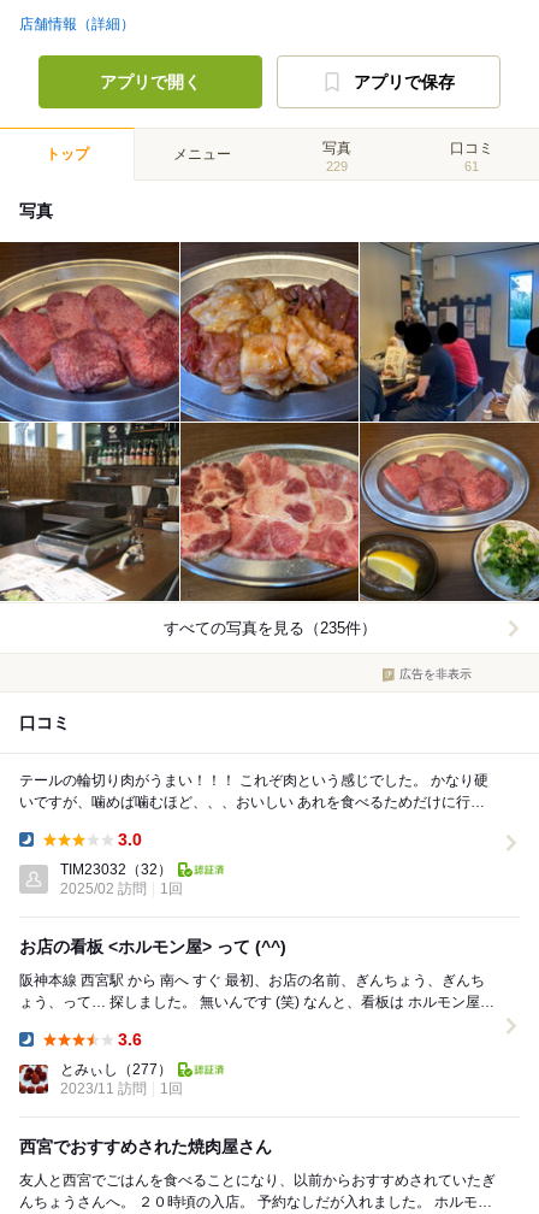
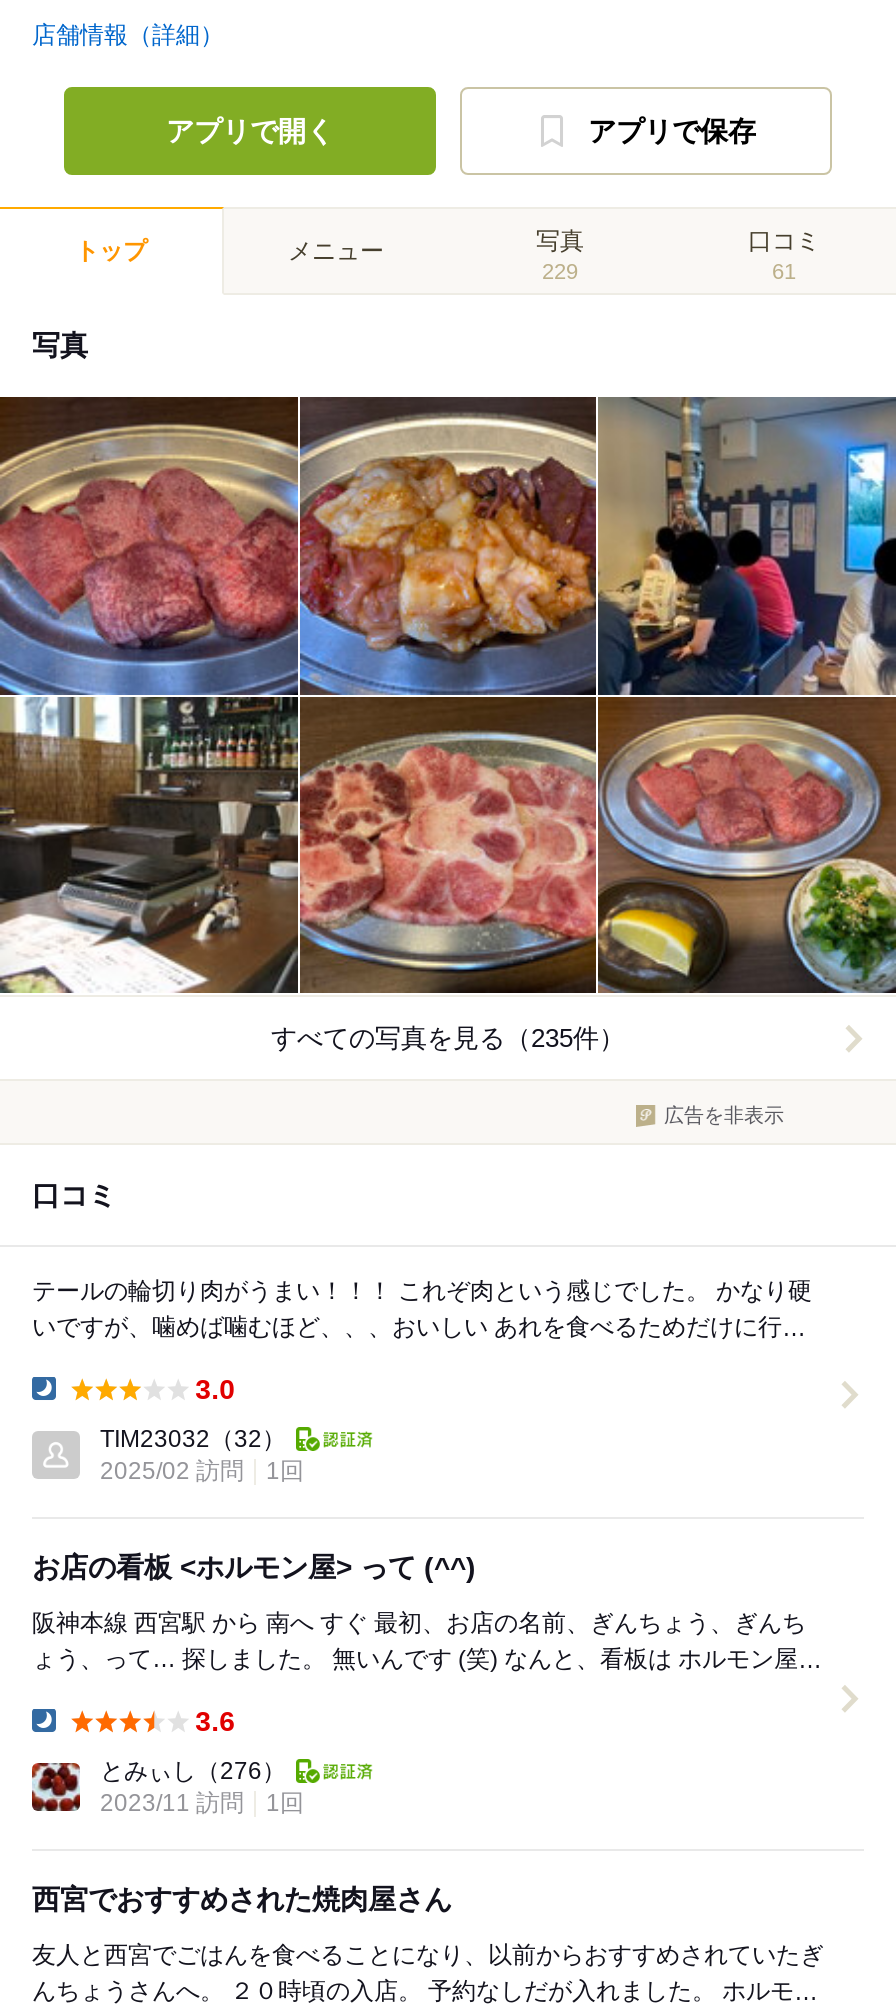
- とみぃし（277）
+ とみぃし（276）
